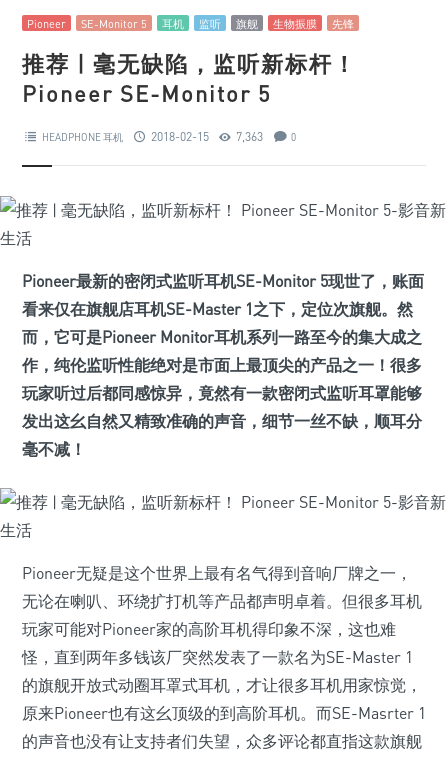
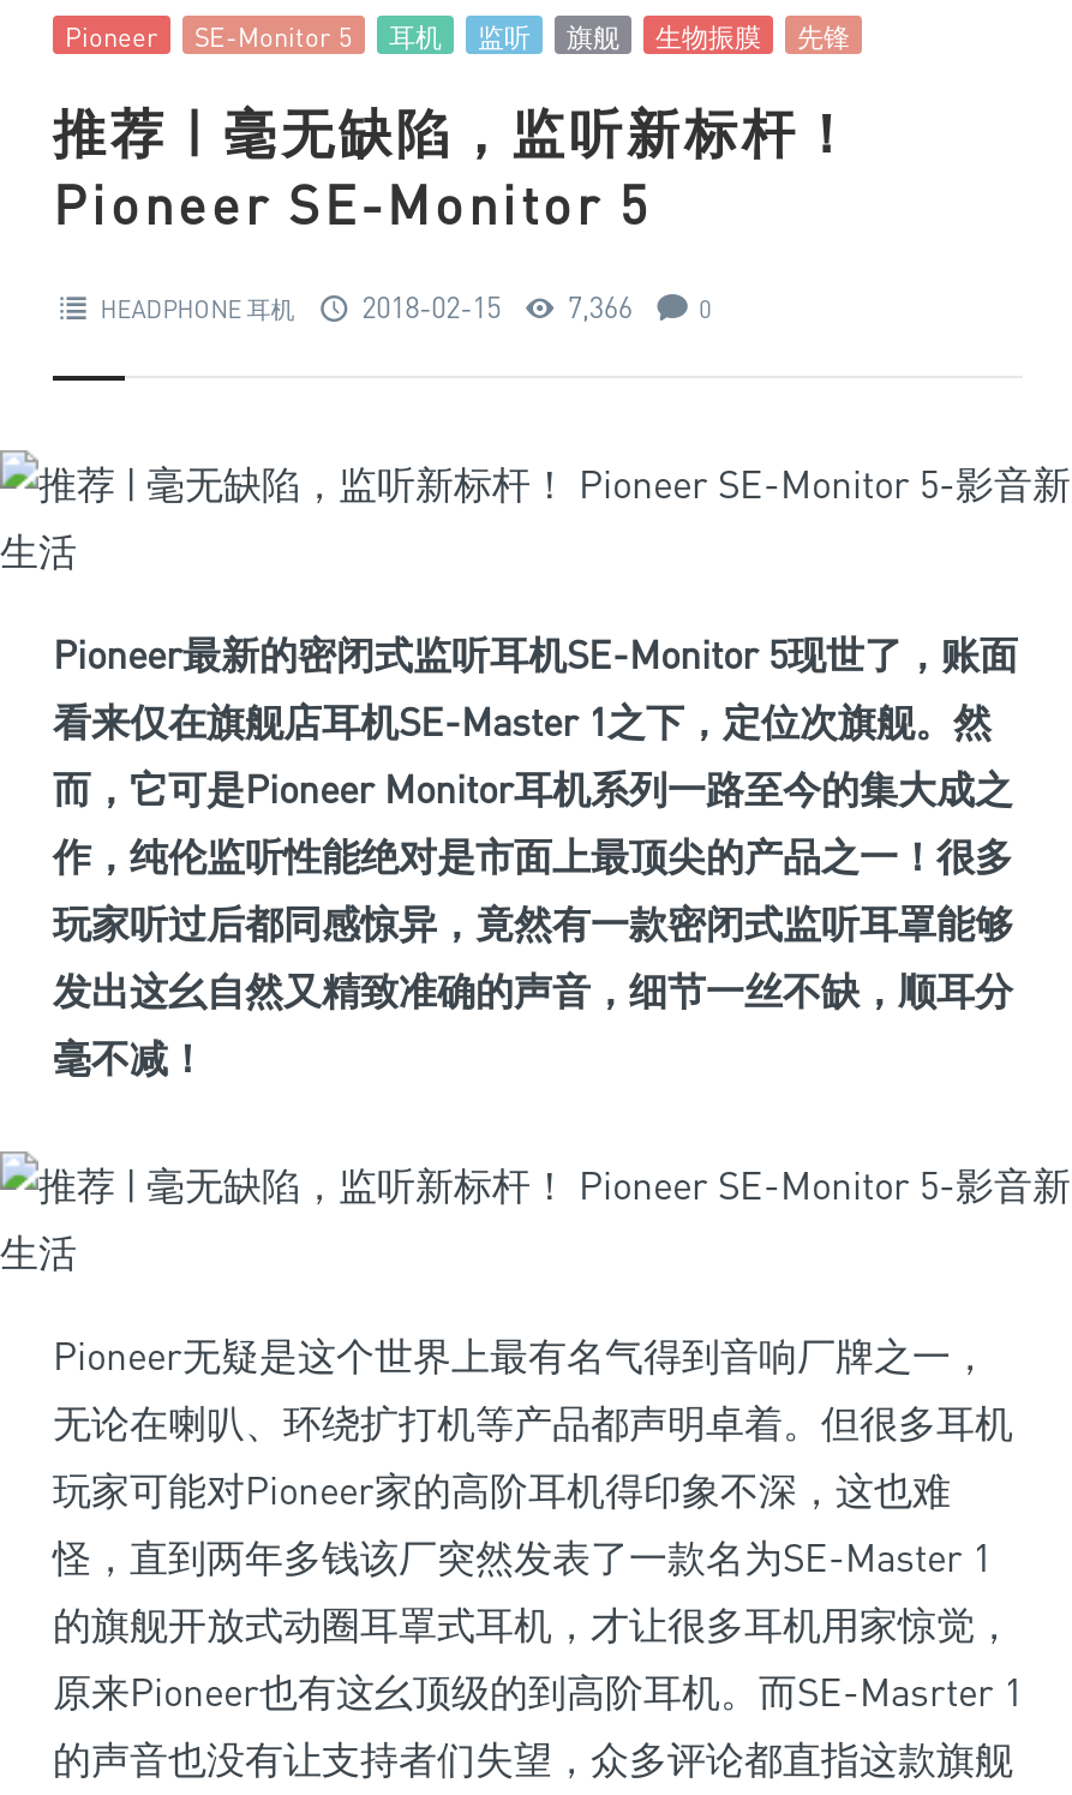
- 2018-02-15 7,363
+ 2018-02-15 7,366
